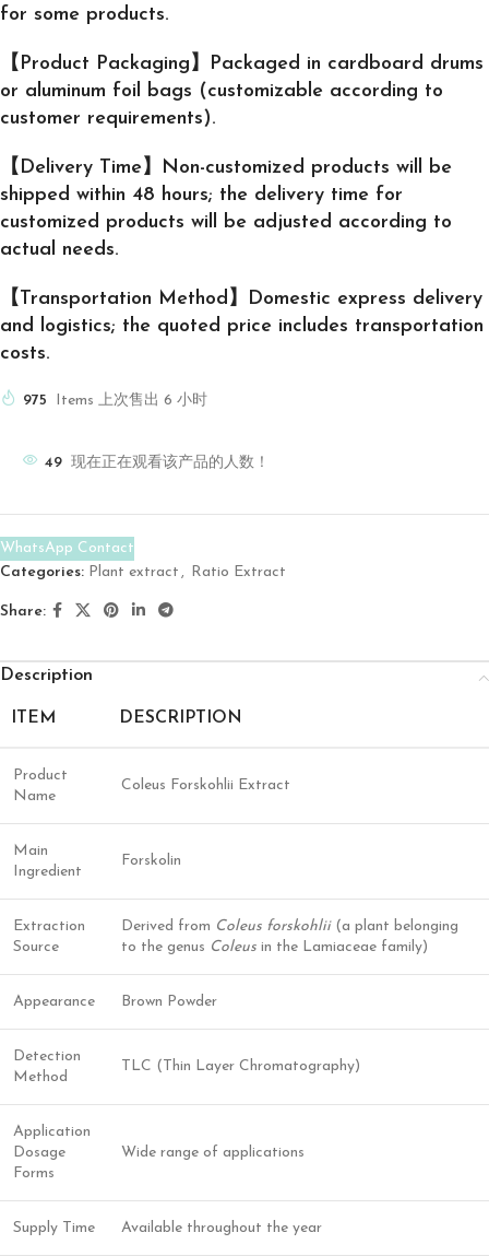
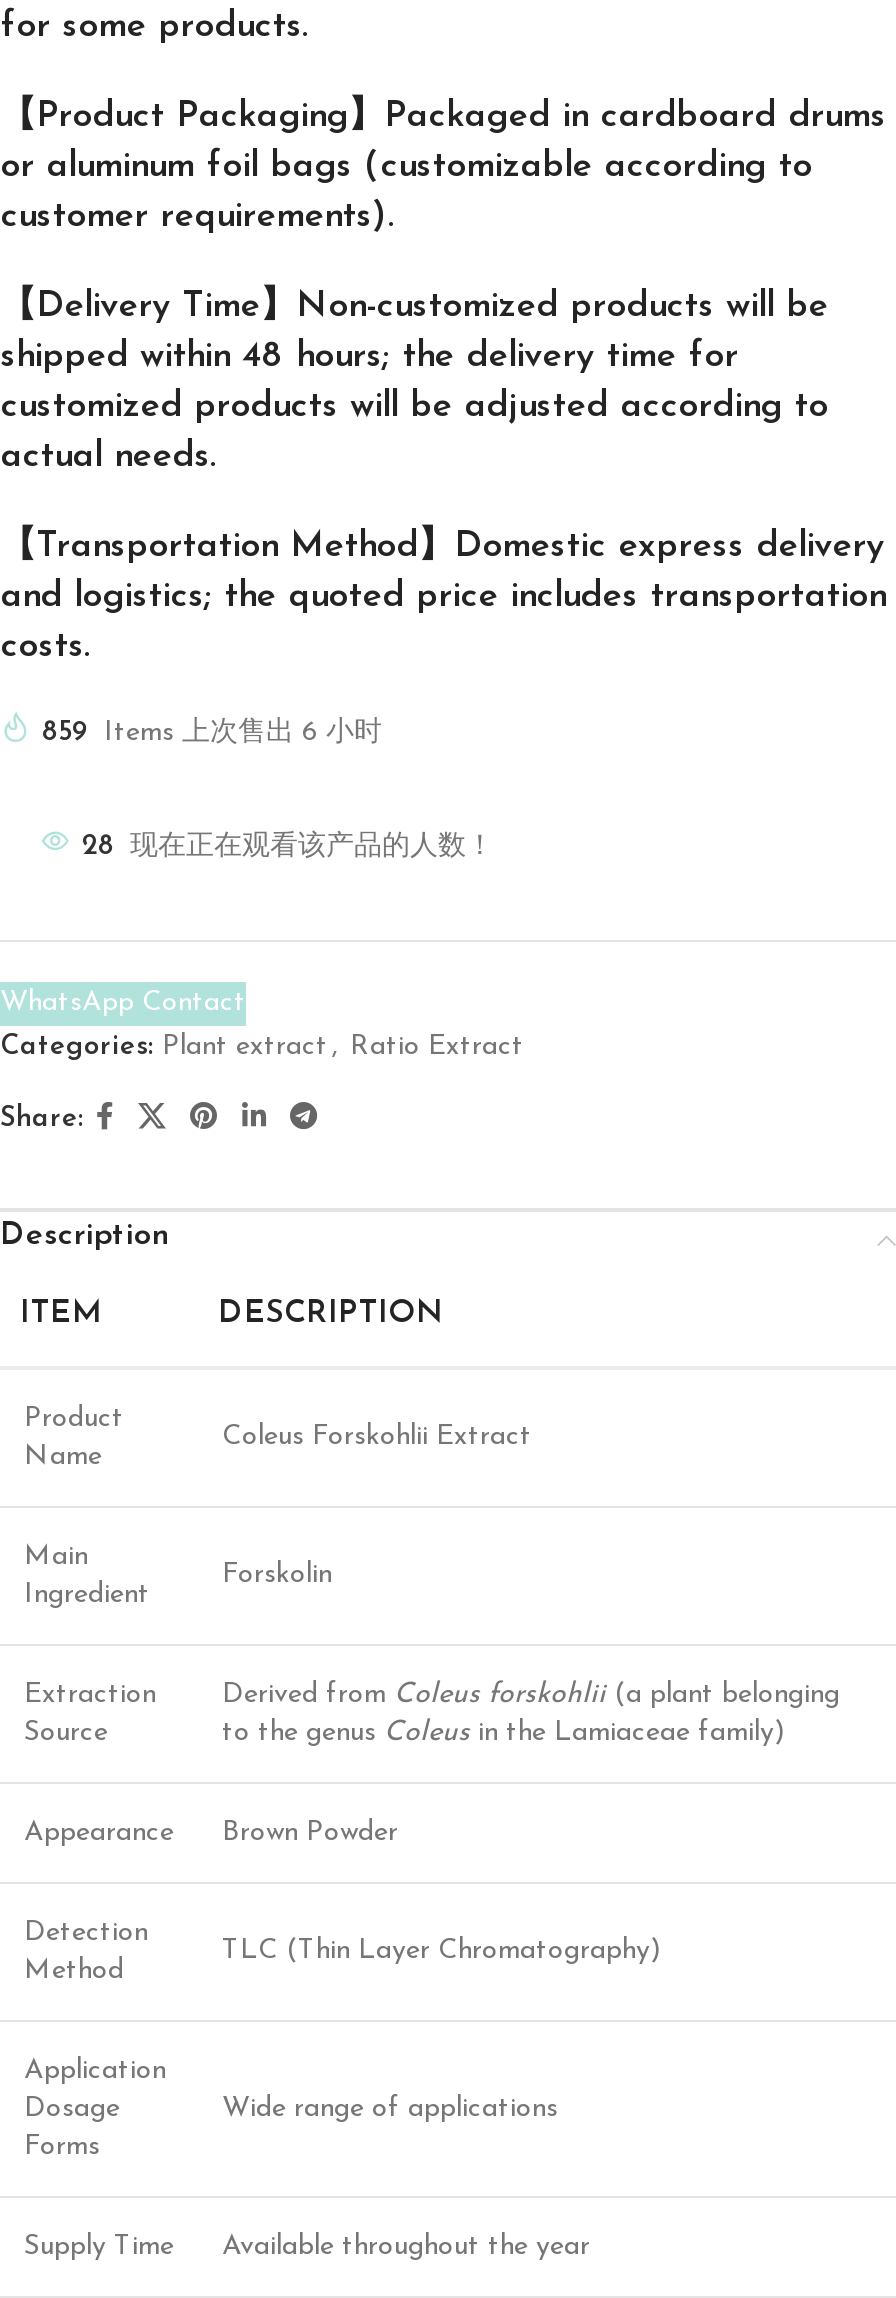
- 975 Items 上次售出 6 小时
+ 859 Items 上次售出 6 小时

- 49 现在正在观看该产品的人数！
+ 28 现在正在观看该产品的人数！
